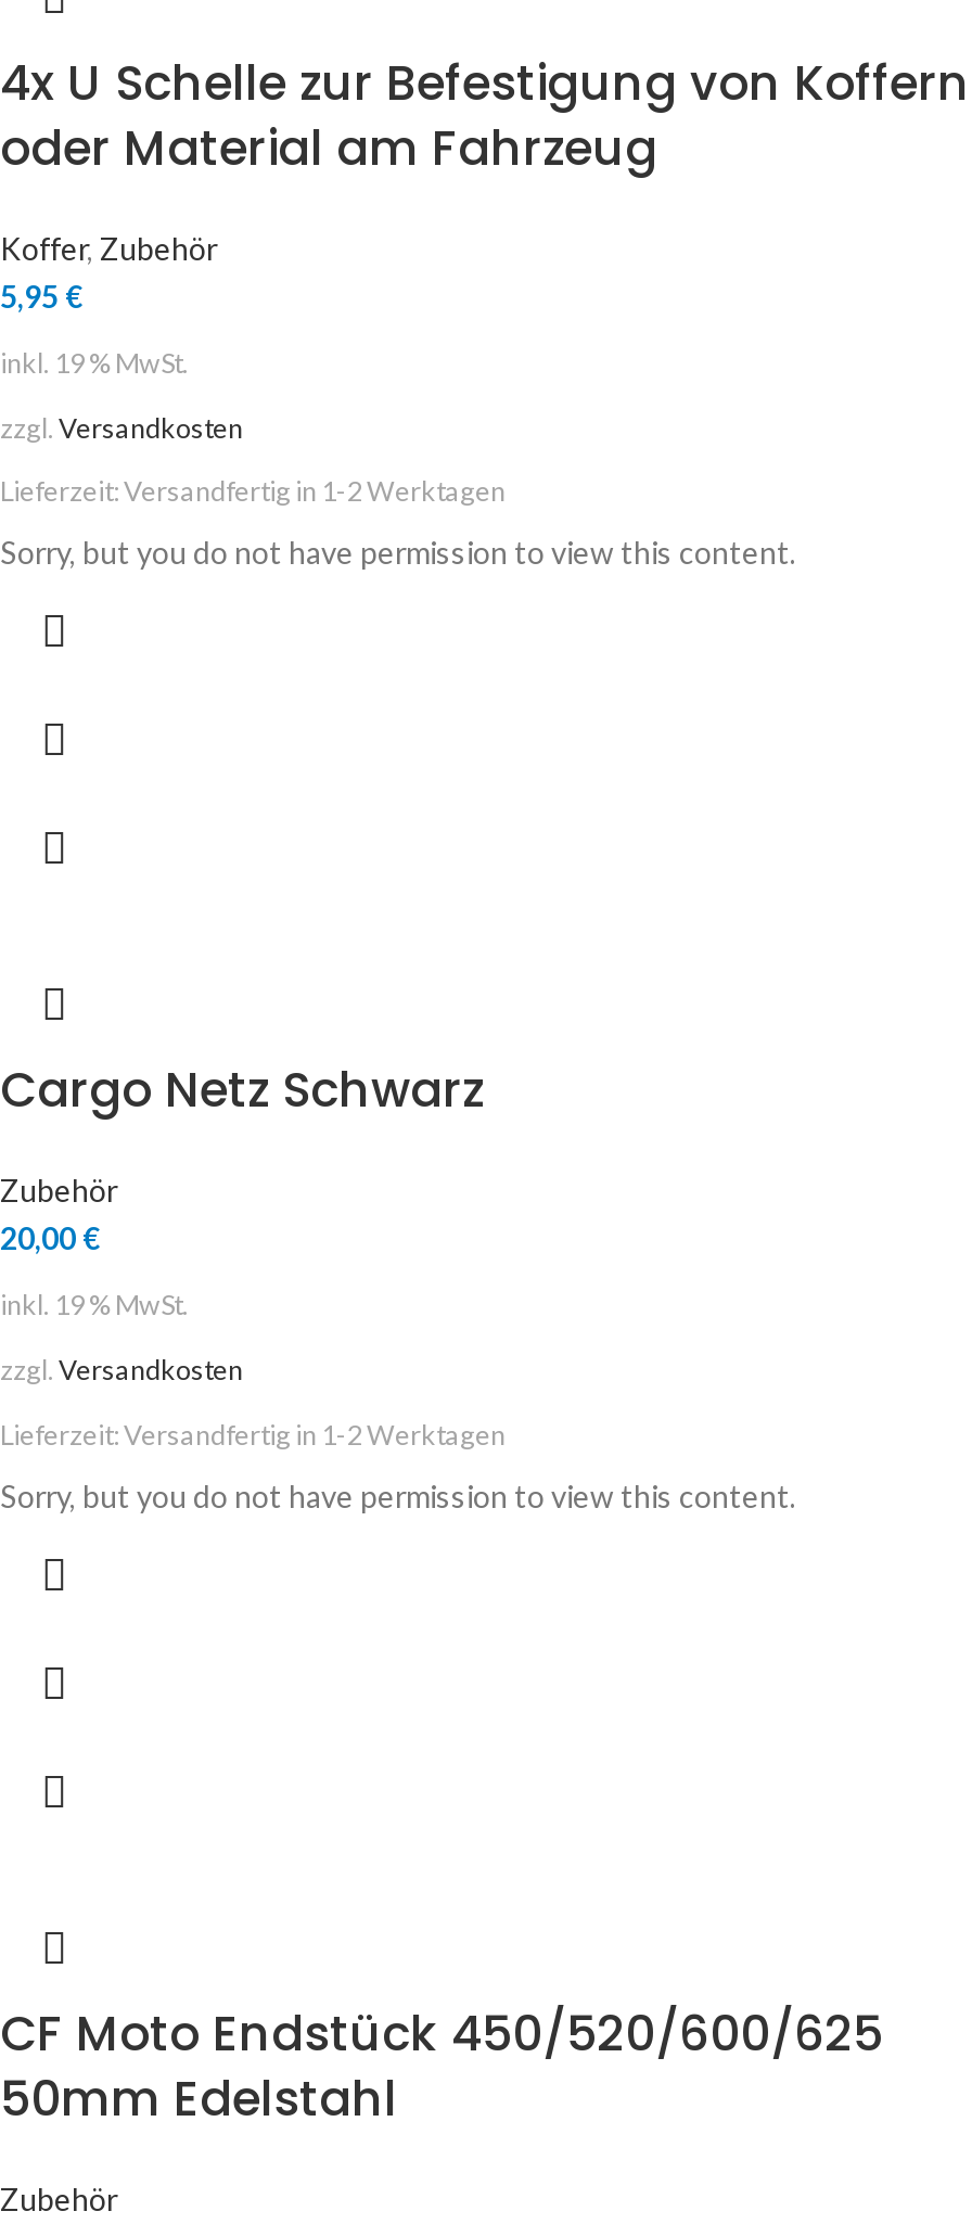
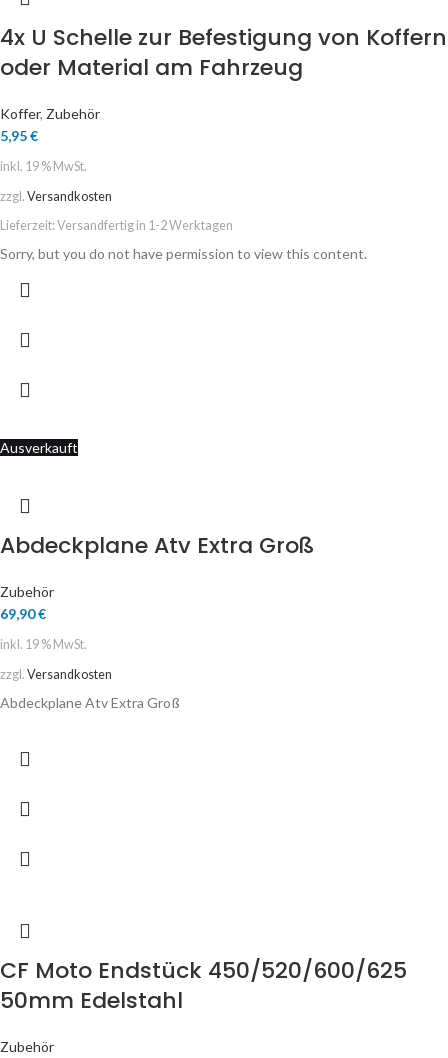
- Cargo Netz Schwarz
+ Ausverkauft
+ Abdeckplane Atv Extra Groß

- 20,00 €
+ 69,90 €

- Lieferzeit:Versandfertig in 1-2 Werktagen
- Sorry, but you do not have permission to view this content.
+ Abdeckplane Atv Extra Groß
